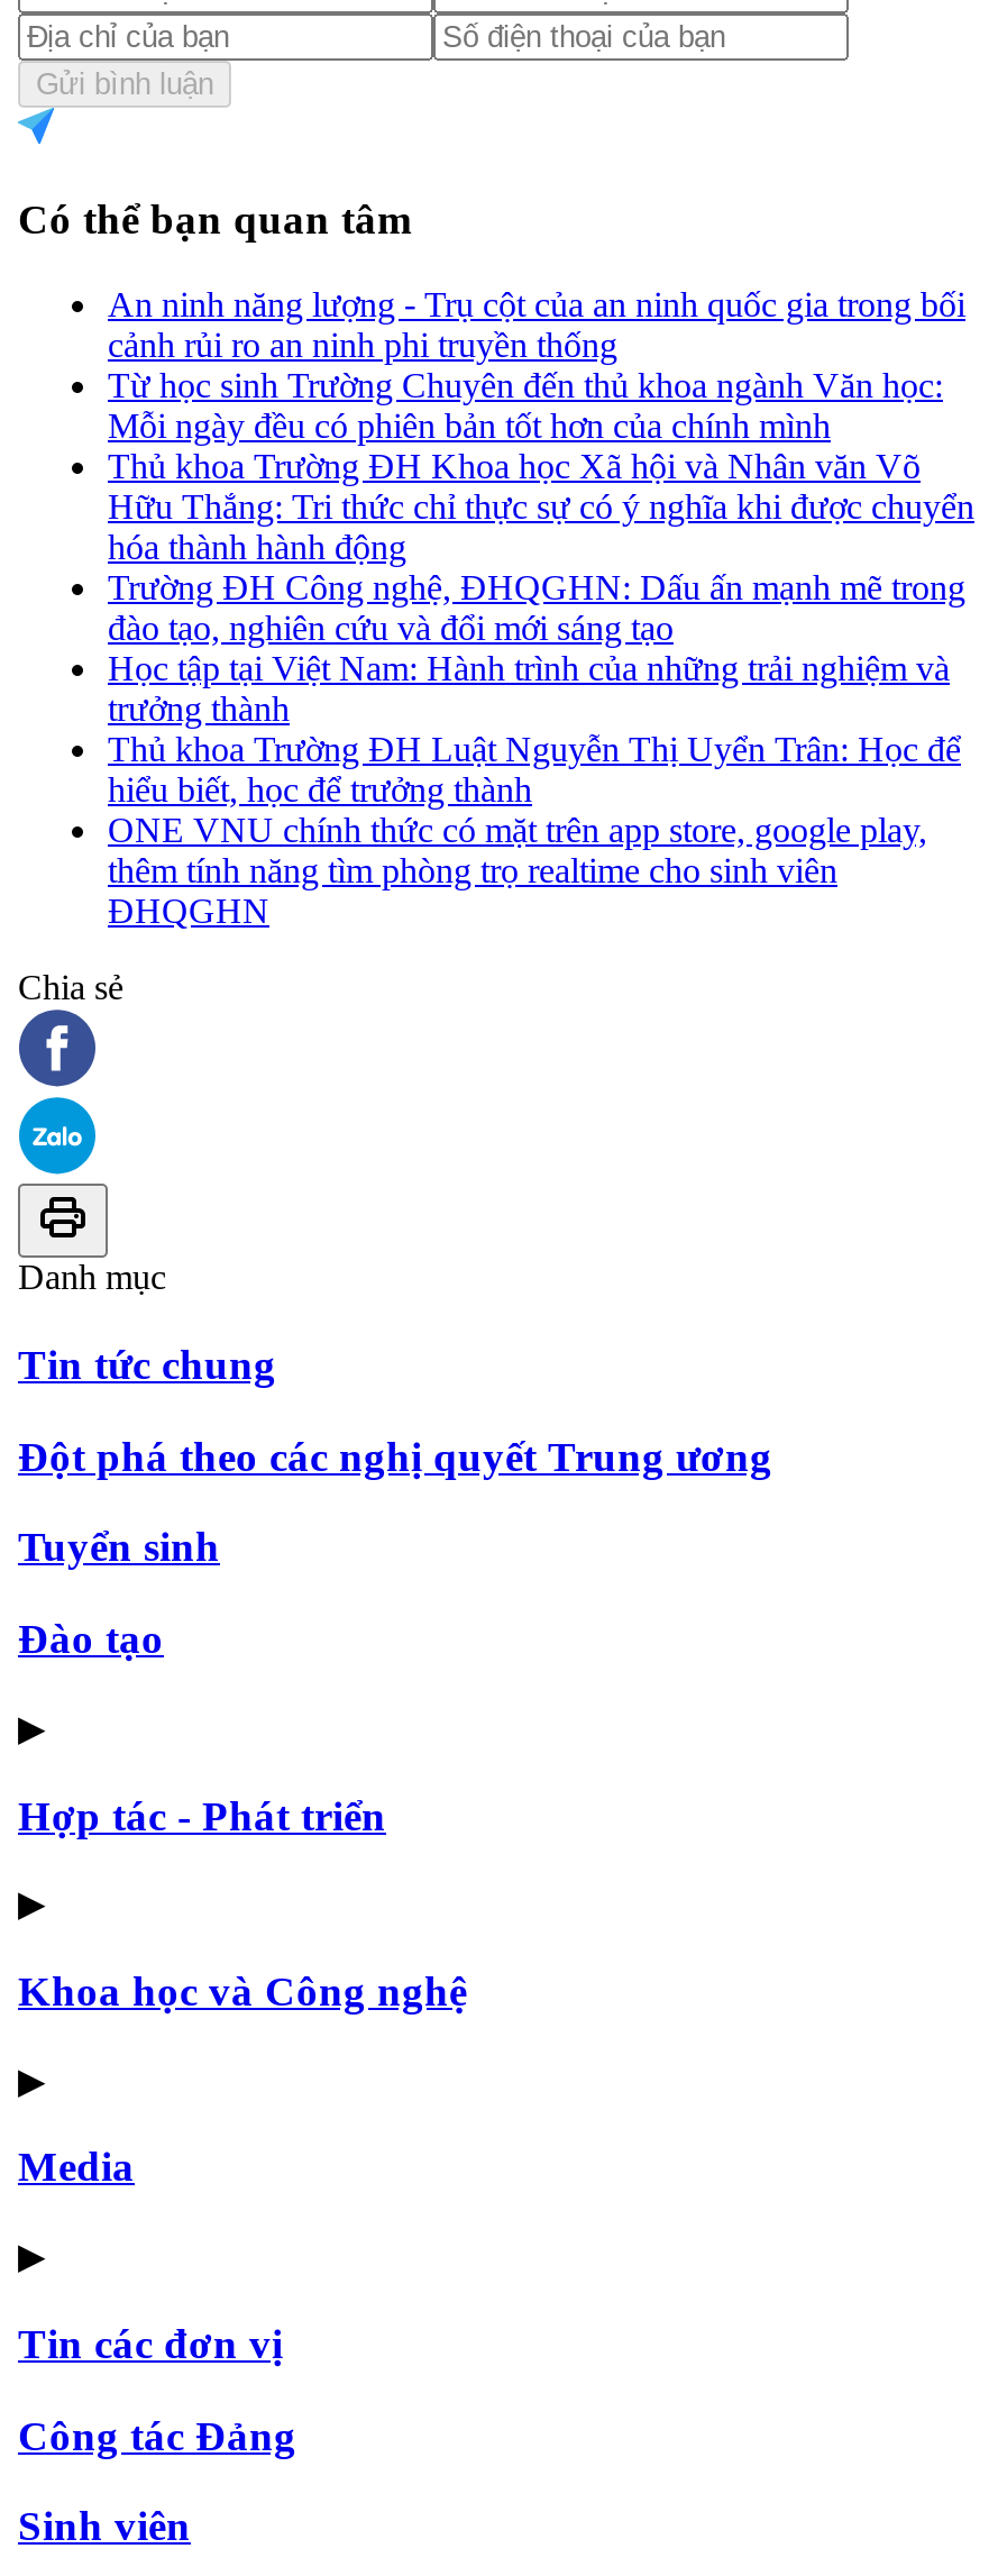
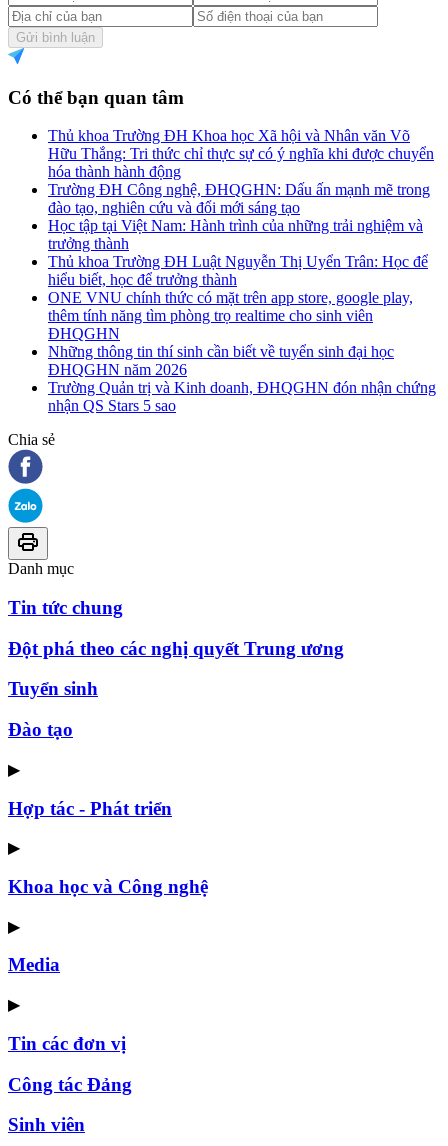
- An ninh năng lượng - Trụ cột của an ninh quốc gia trong bối
- cảnh rủi ro an ninh phi truyền thống
- Từ học sinh Trường Chuyên đến thủ khoa ngành Văn học:
- Mỗi ngày đều có phiên bản tốt hơn của chính mình

moved up: Thủ khoa Trường ĐH Khoa học Xã hội và Nhân văn Võ | Hữu Thắng: Tri thức chỉ thực sự có ý nghĩa khi được chuyển | hóa thành hành động | ... | thêm tính năng tìm phòng trọ realtime cho sinh viên | ĐHQGHN

+ Những thông tin thí sinh cần biết về tuyển sinh đại học
+ ĐHQGHN năm 2026
+ Trường Quản trị và Kinh doanh, ĐHQGHN đón nhận chứng
+ nhận QS Stars 5 sao
